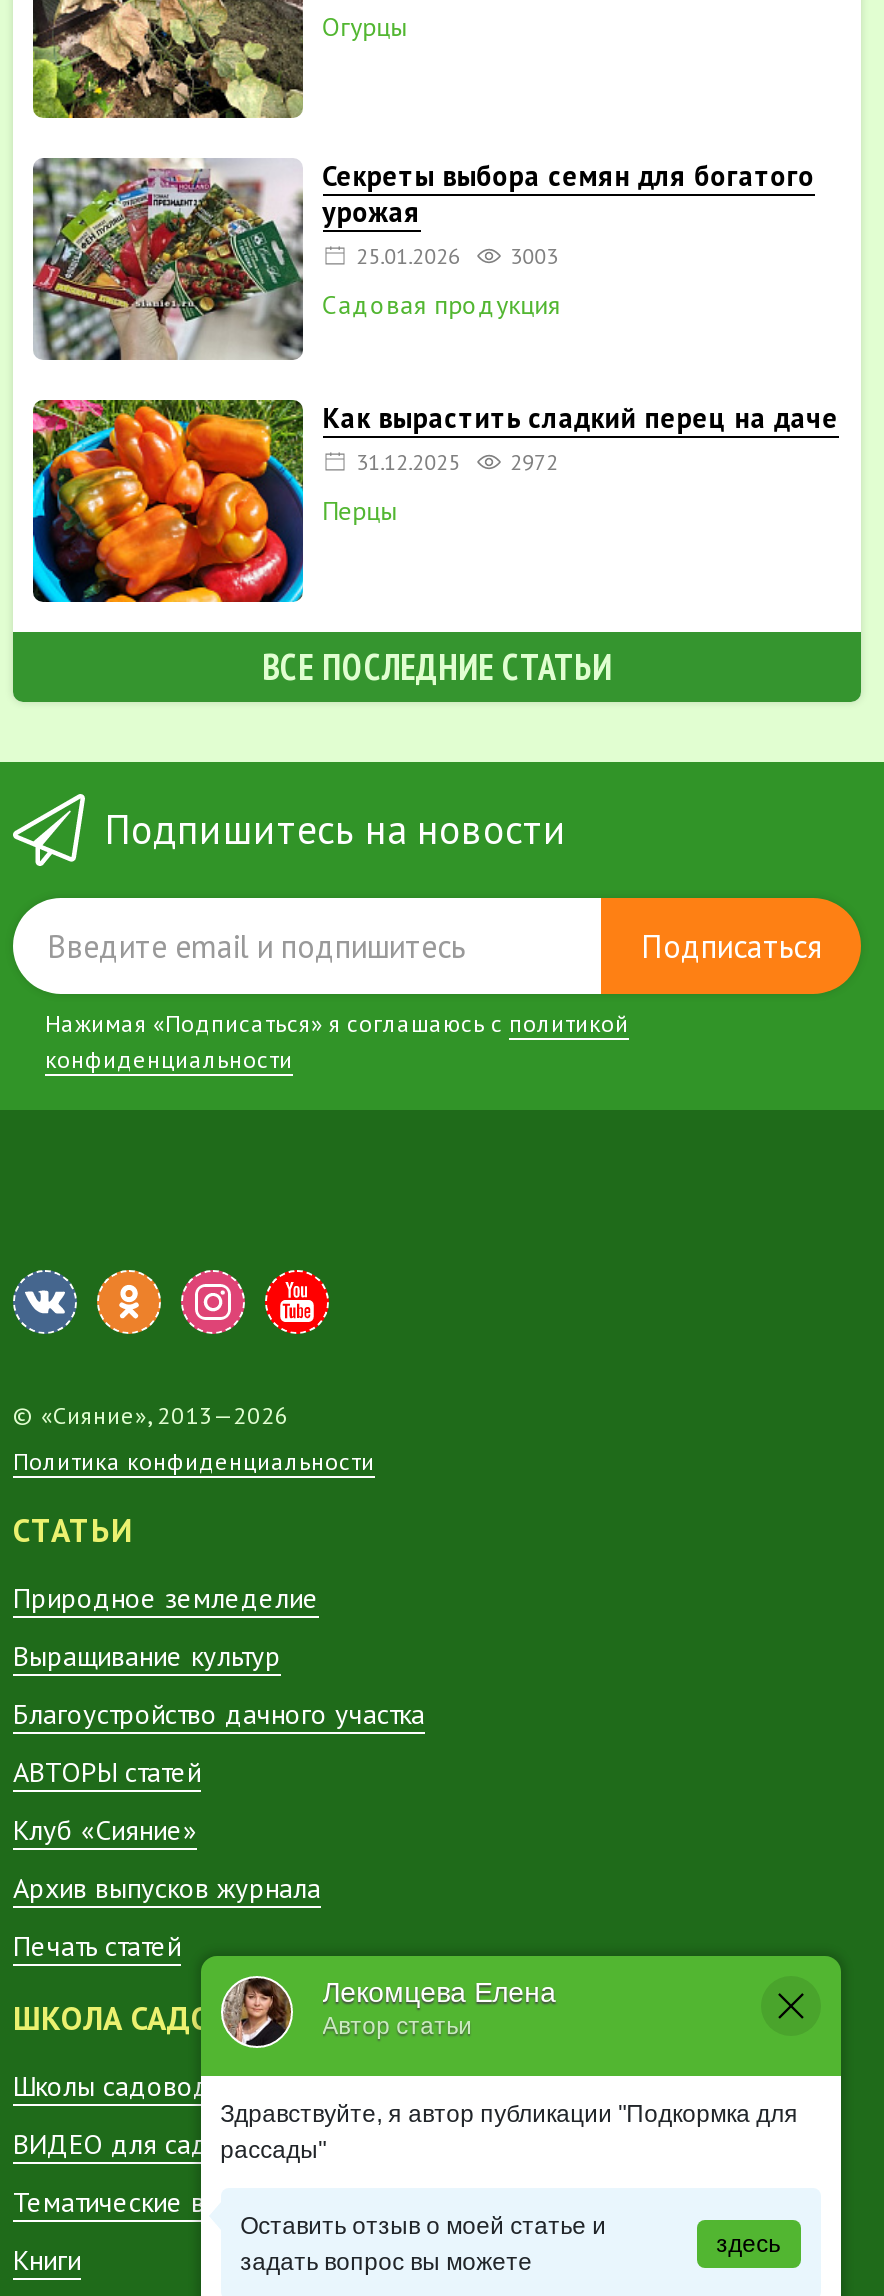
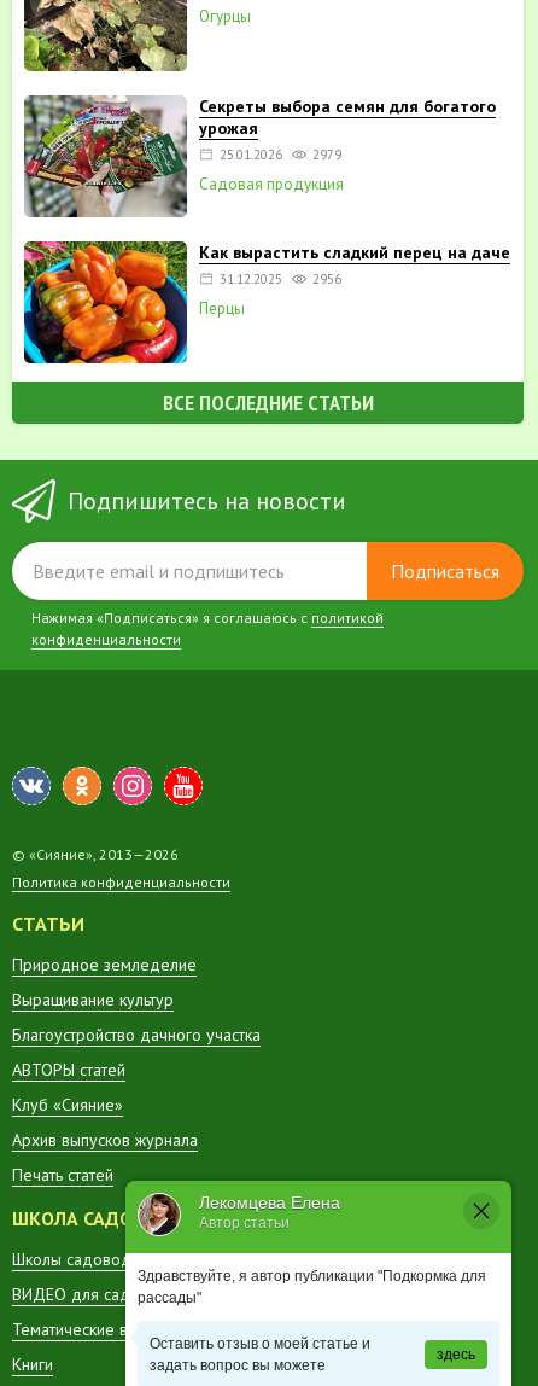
- 25.01.2026 3003
+ 25.01.2026 2979

- 31.12.2025 2972
+ 31.12.2025 2956
